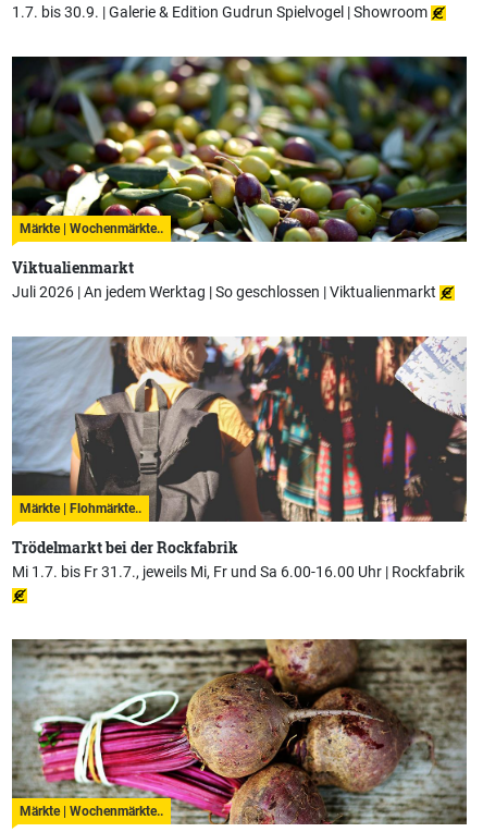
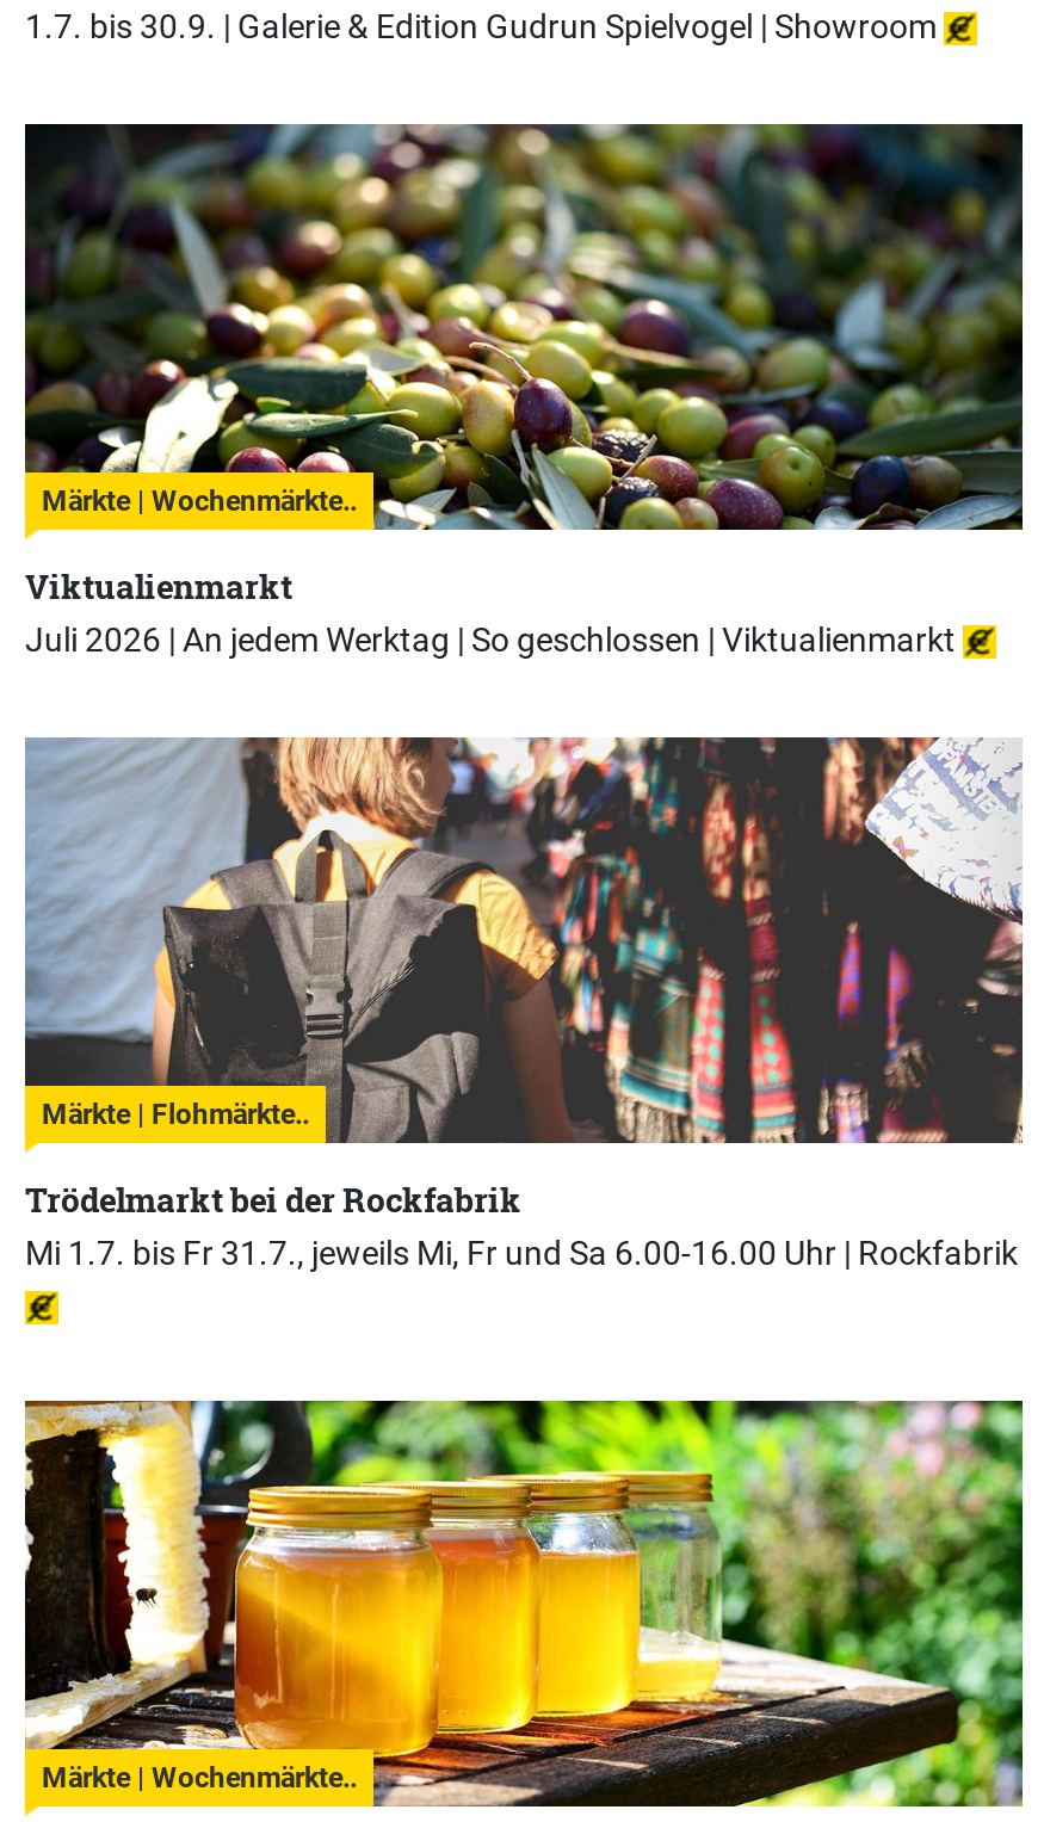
- [image]
+ [image]
